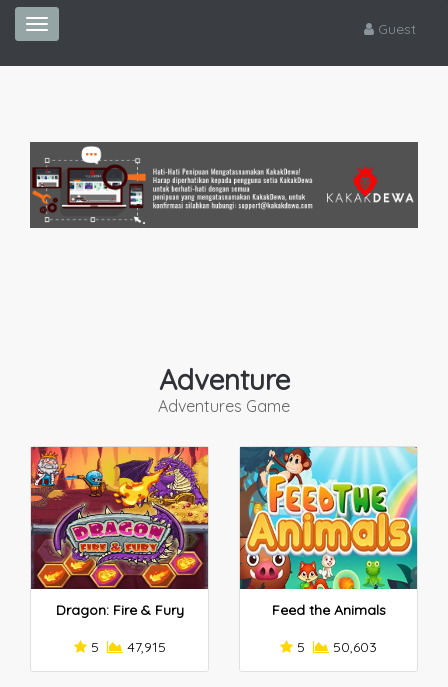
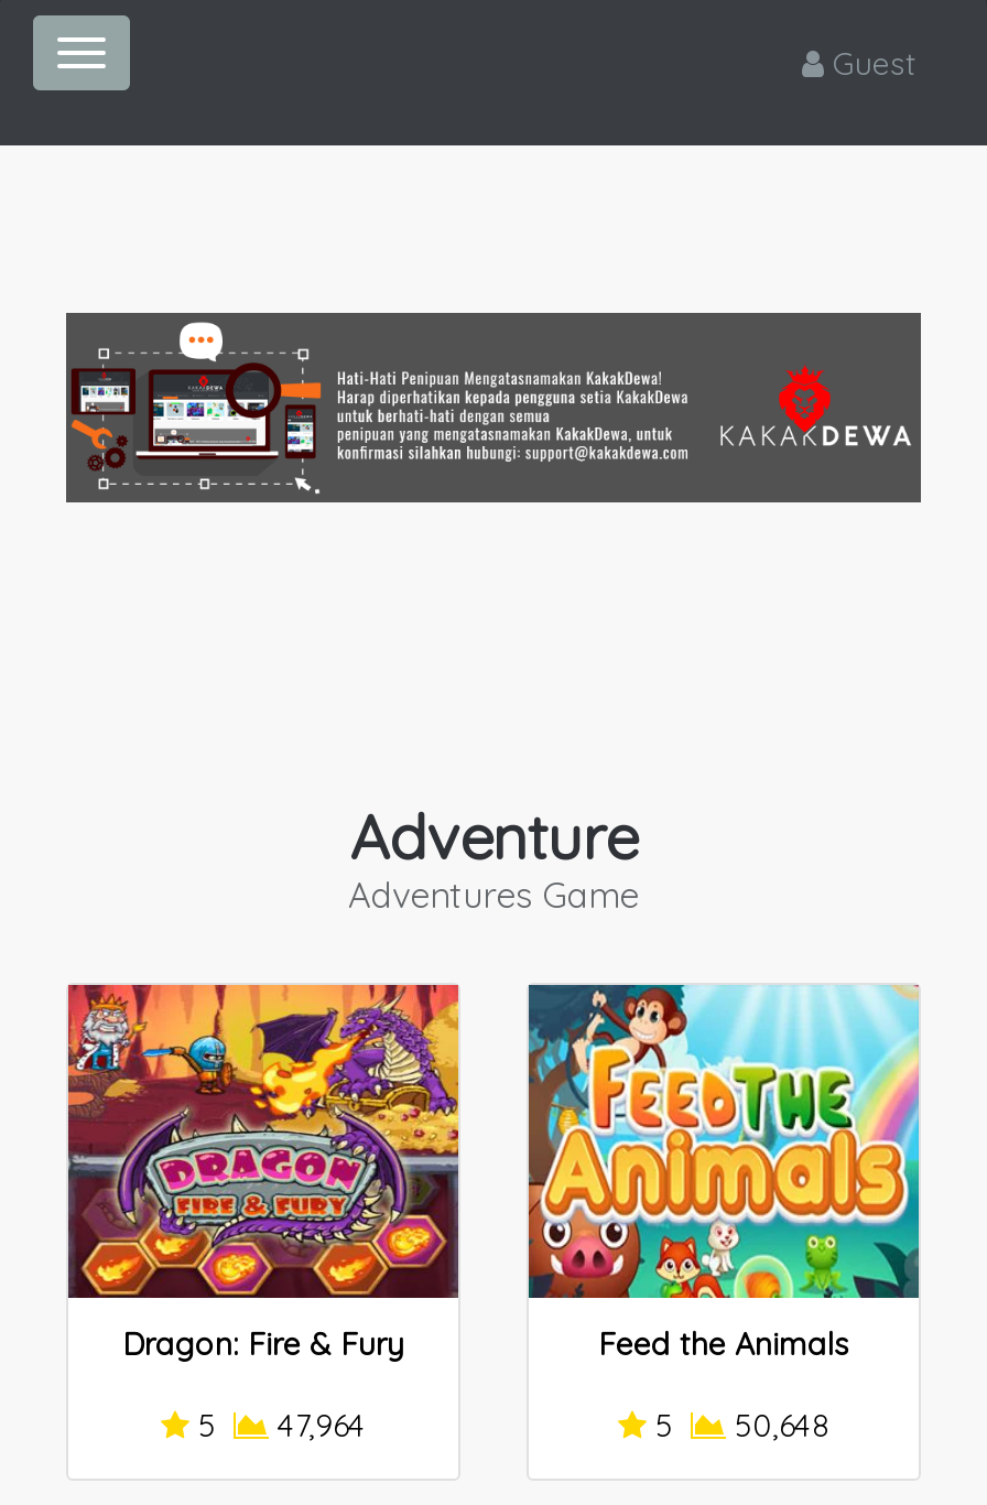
- 5 47,915
+ 5 47,964

- 5 50,603
+ 5 50,648
